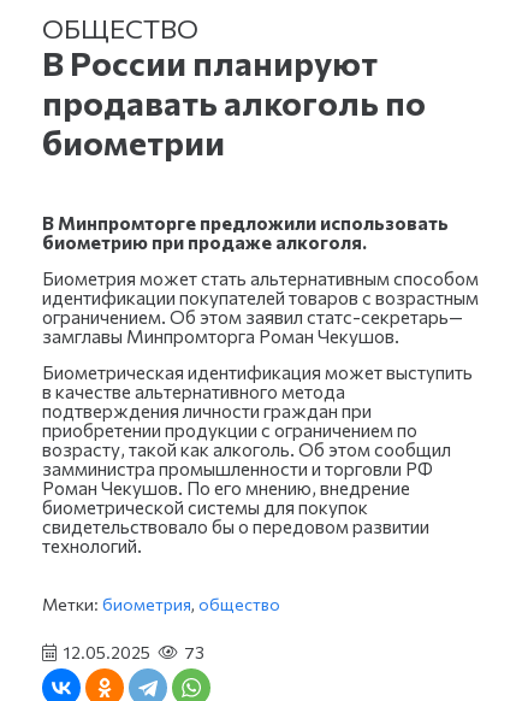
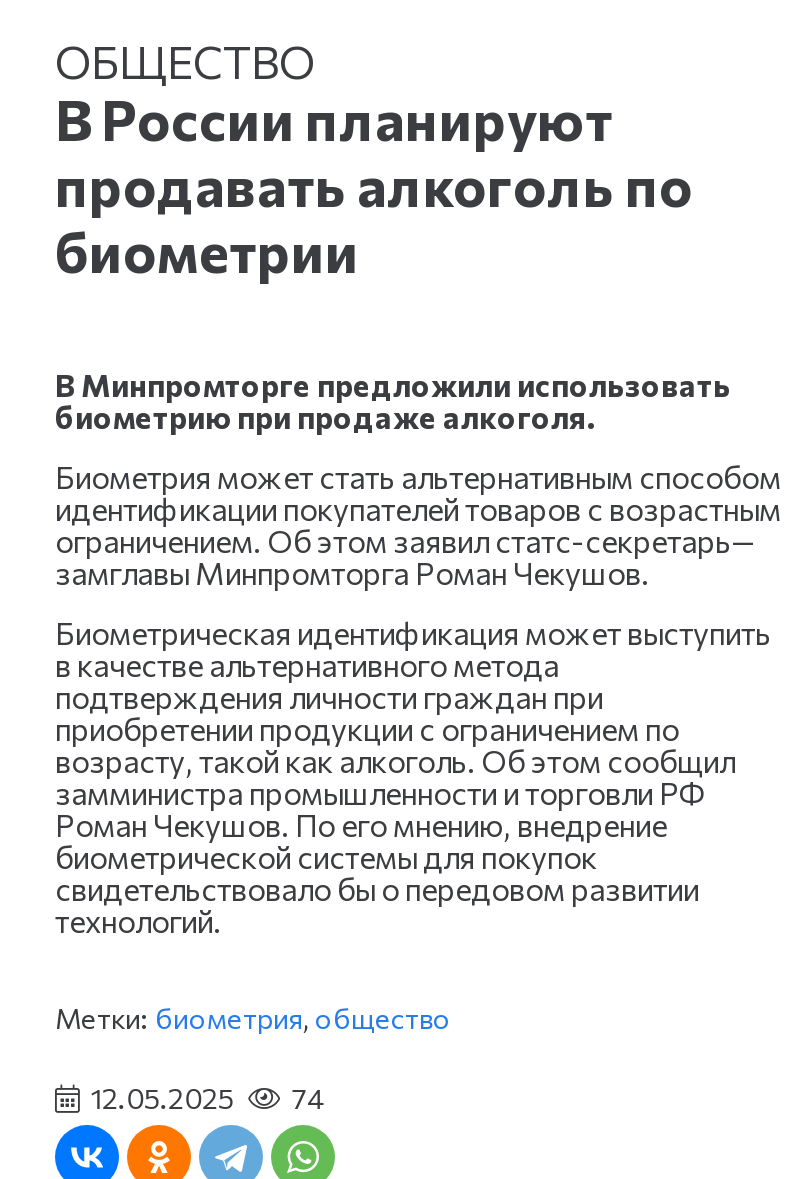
- 12.05.2025 73
+ 12.05.2025 74
